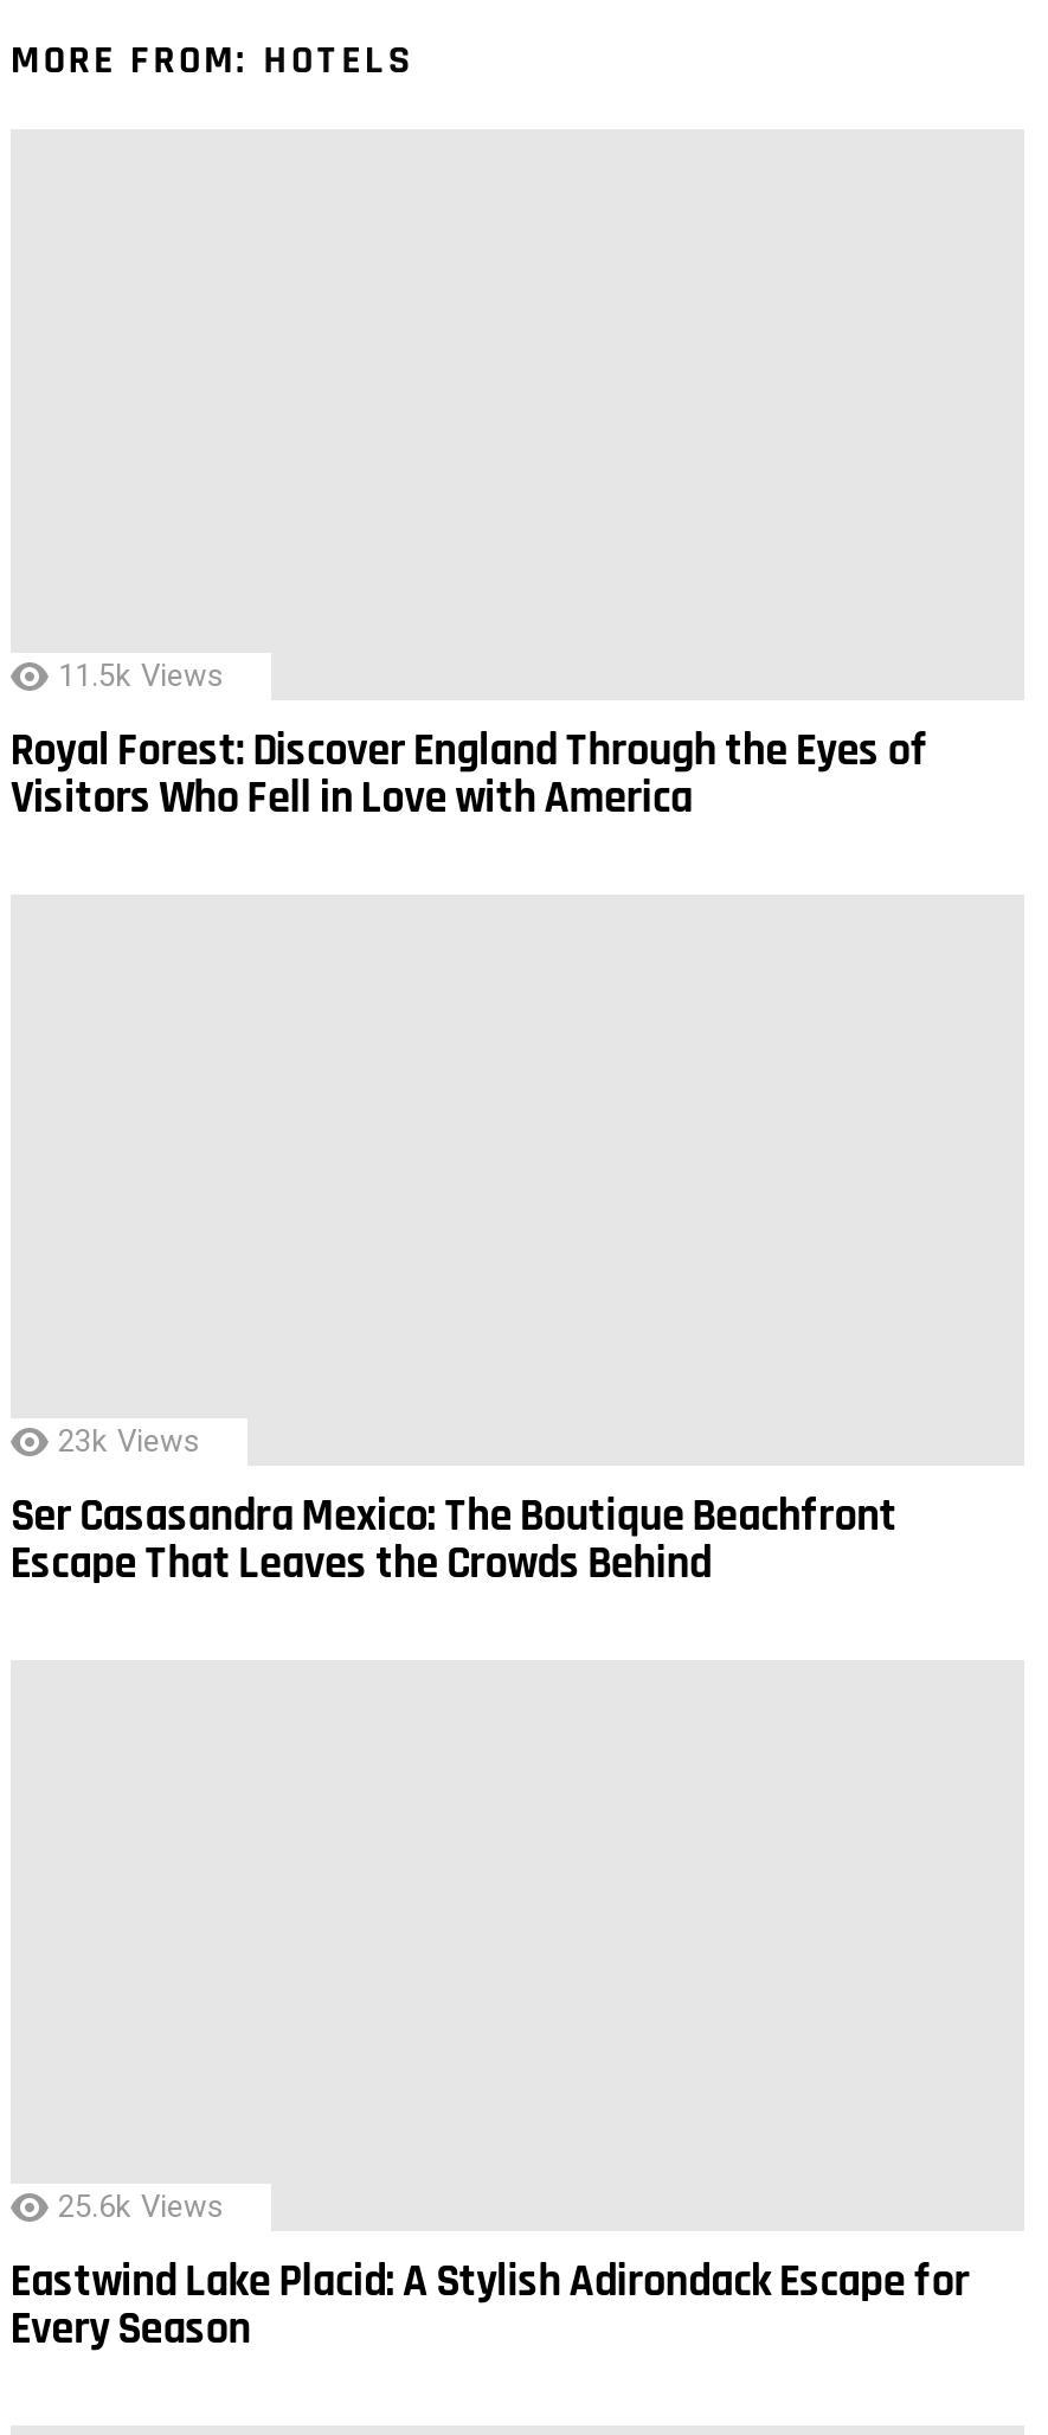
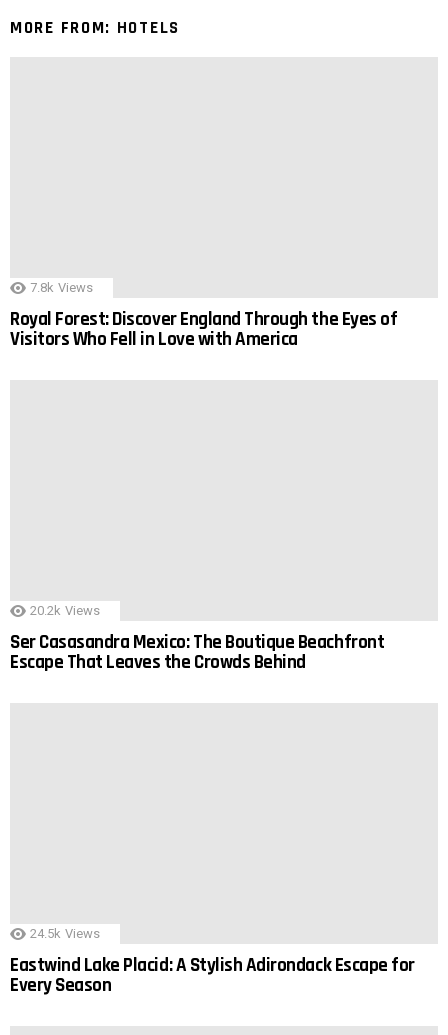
- 11.5k Views
+ 7.8k Views

- 23k Views
+ 20.2k Views

- 25.6k Views
+ 24.5k Views
